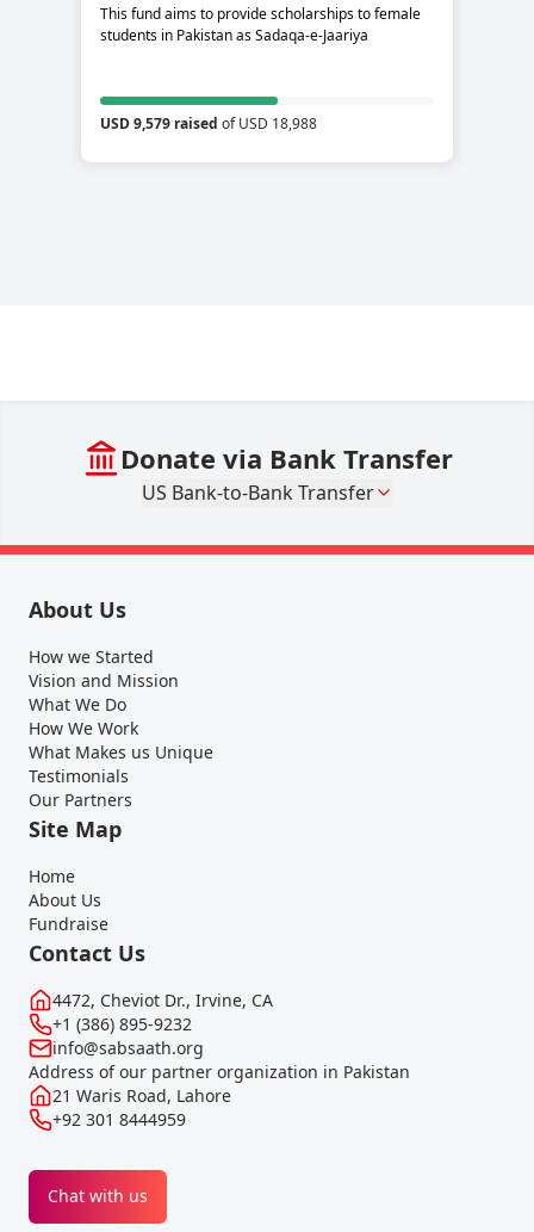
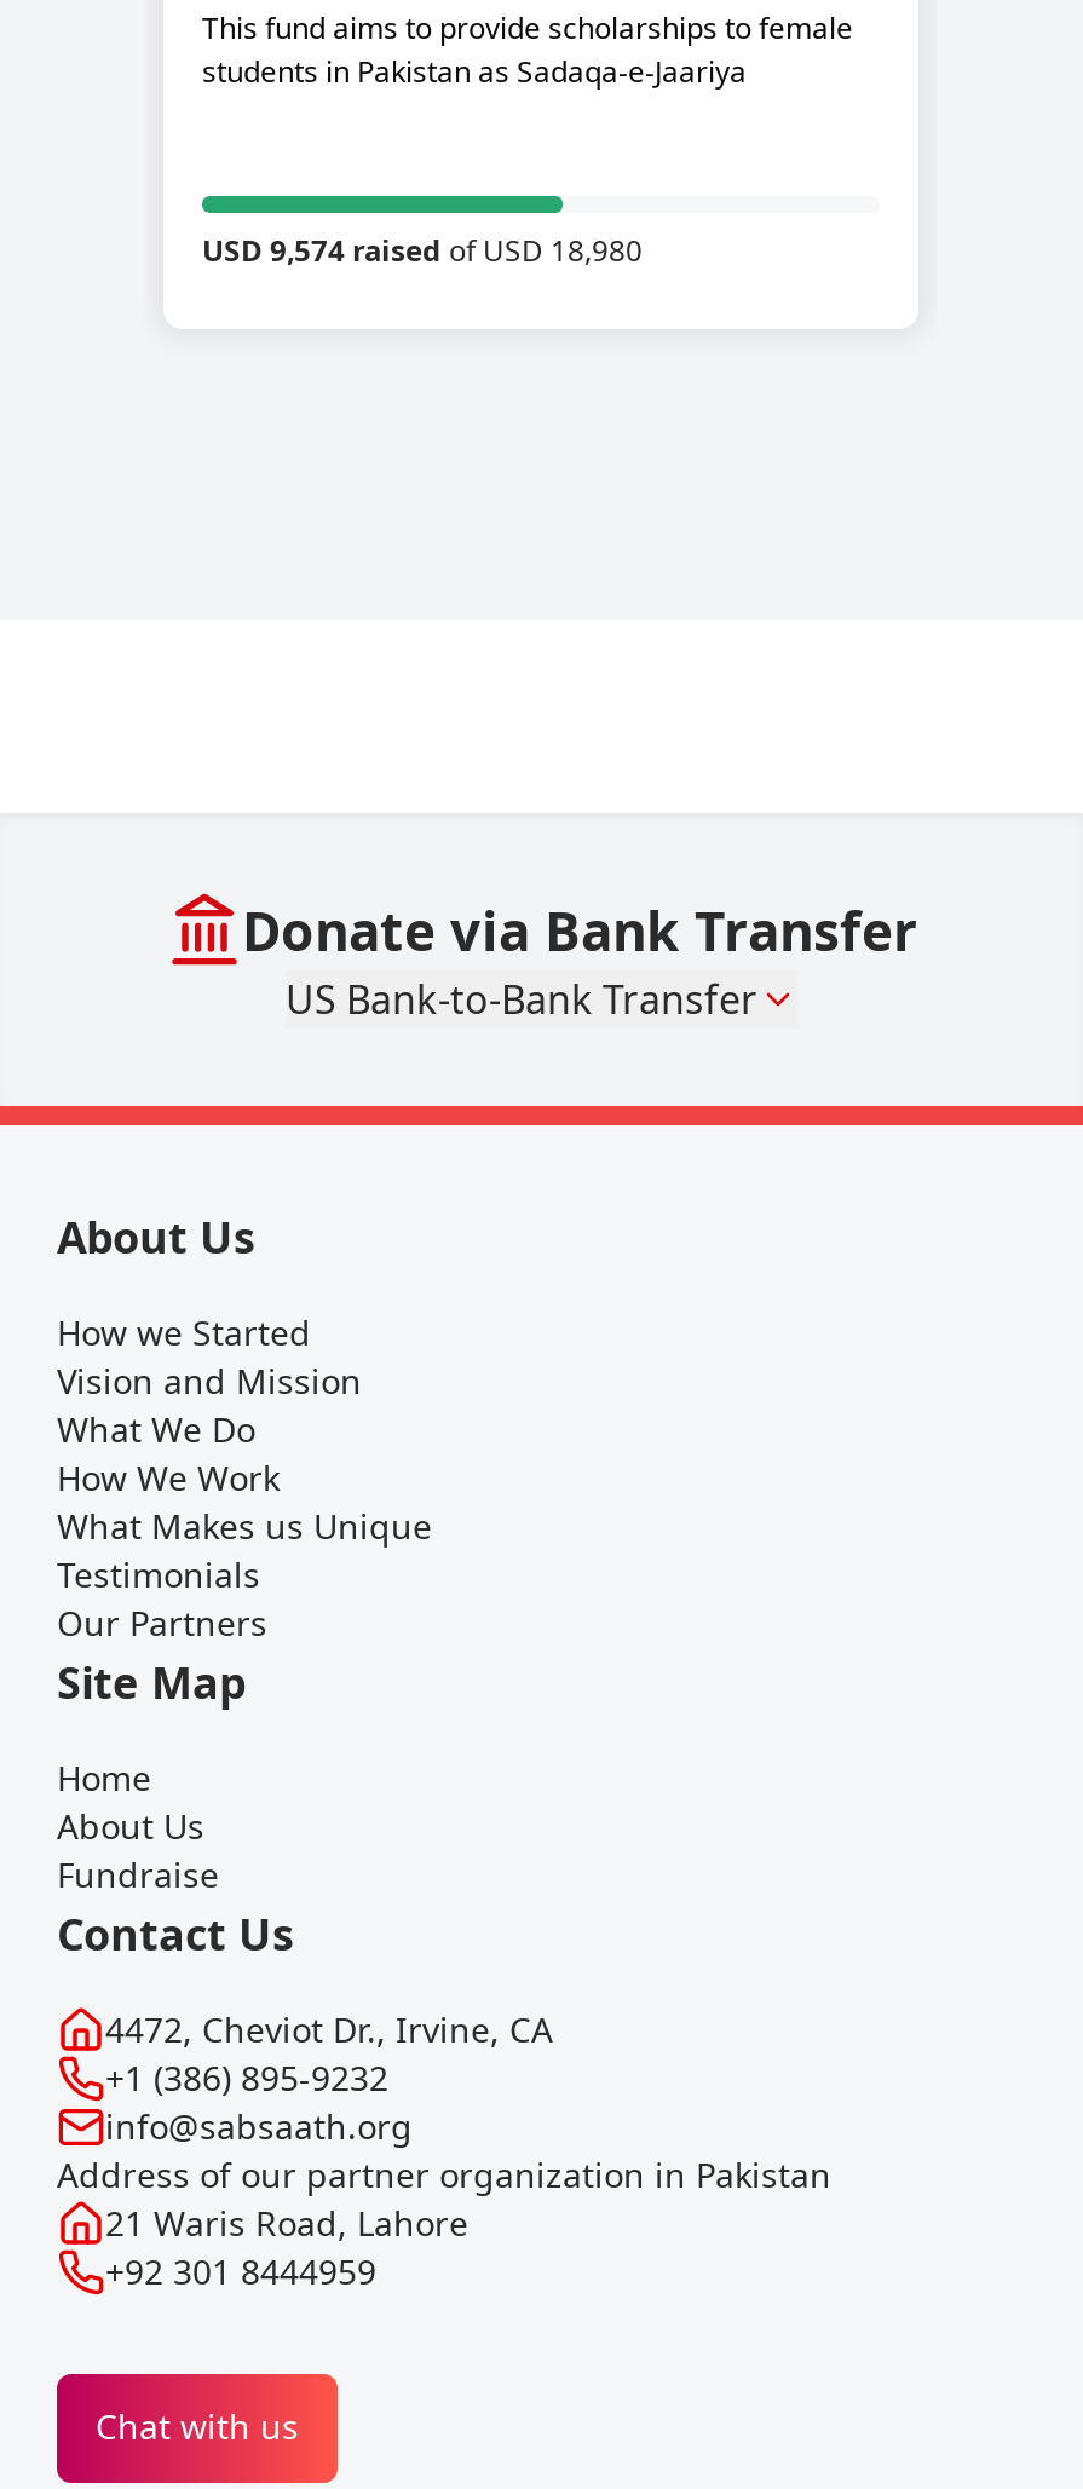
- USD 9,579 raised of USD 18,988
+ USD 9,574 raised of USD 18,980
